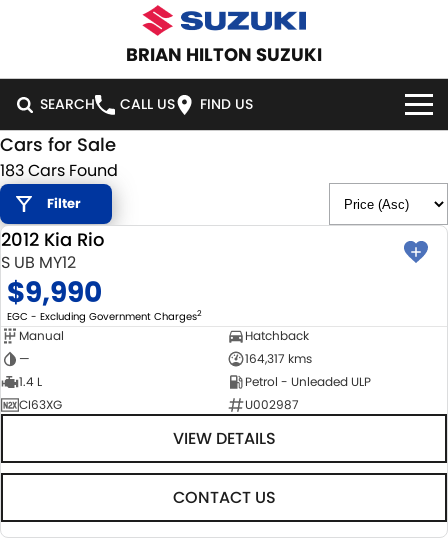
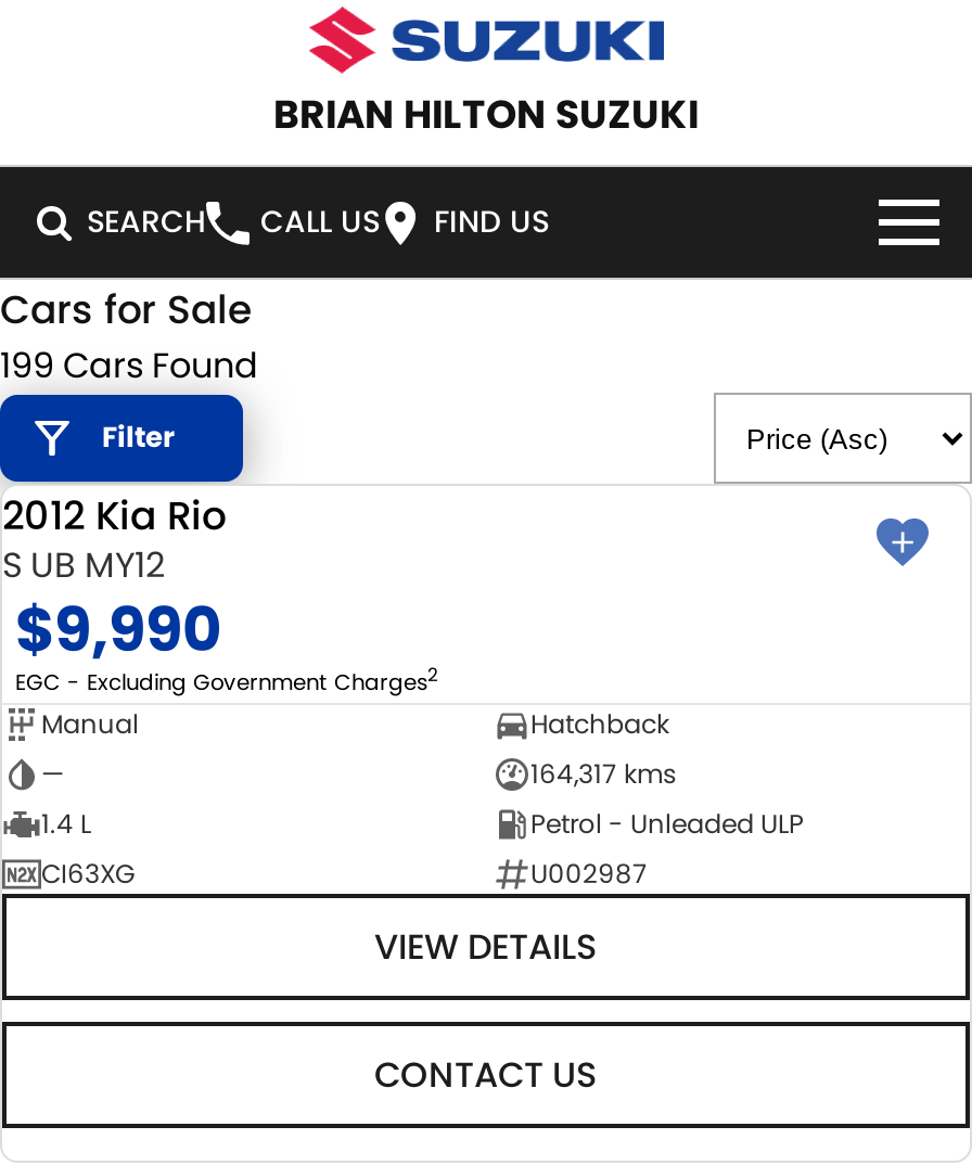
- 183 Cars Found
+ 199 Cars Found
